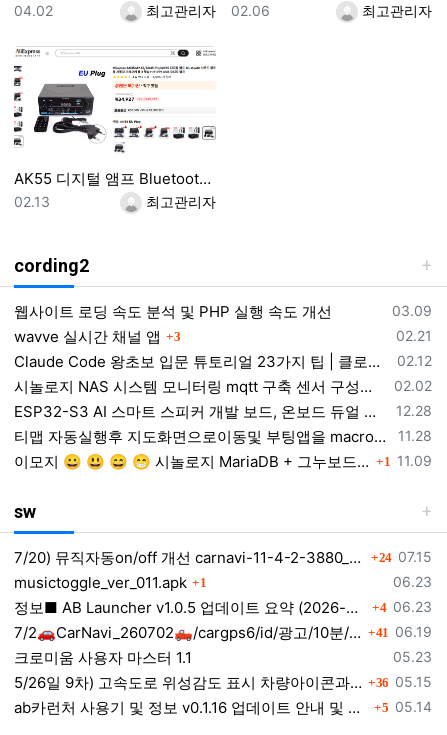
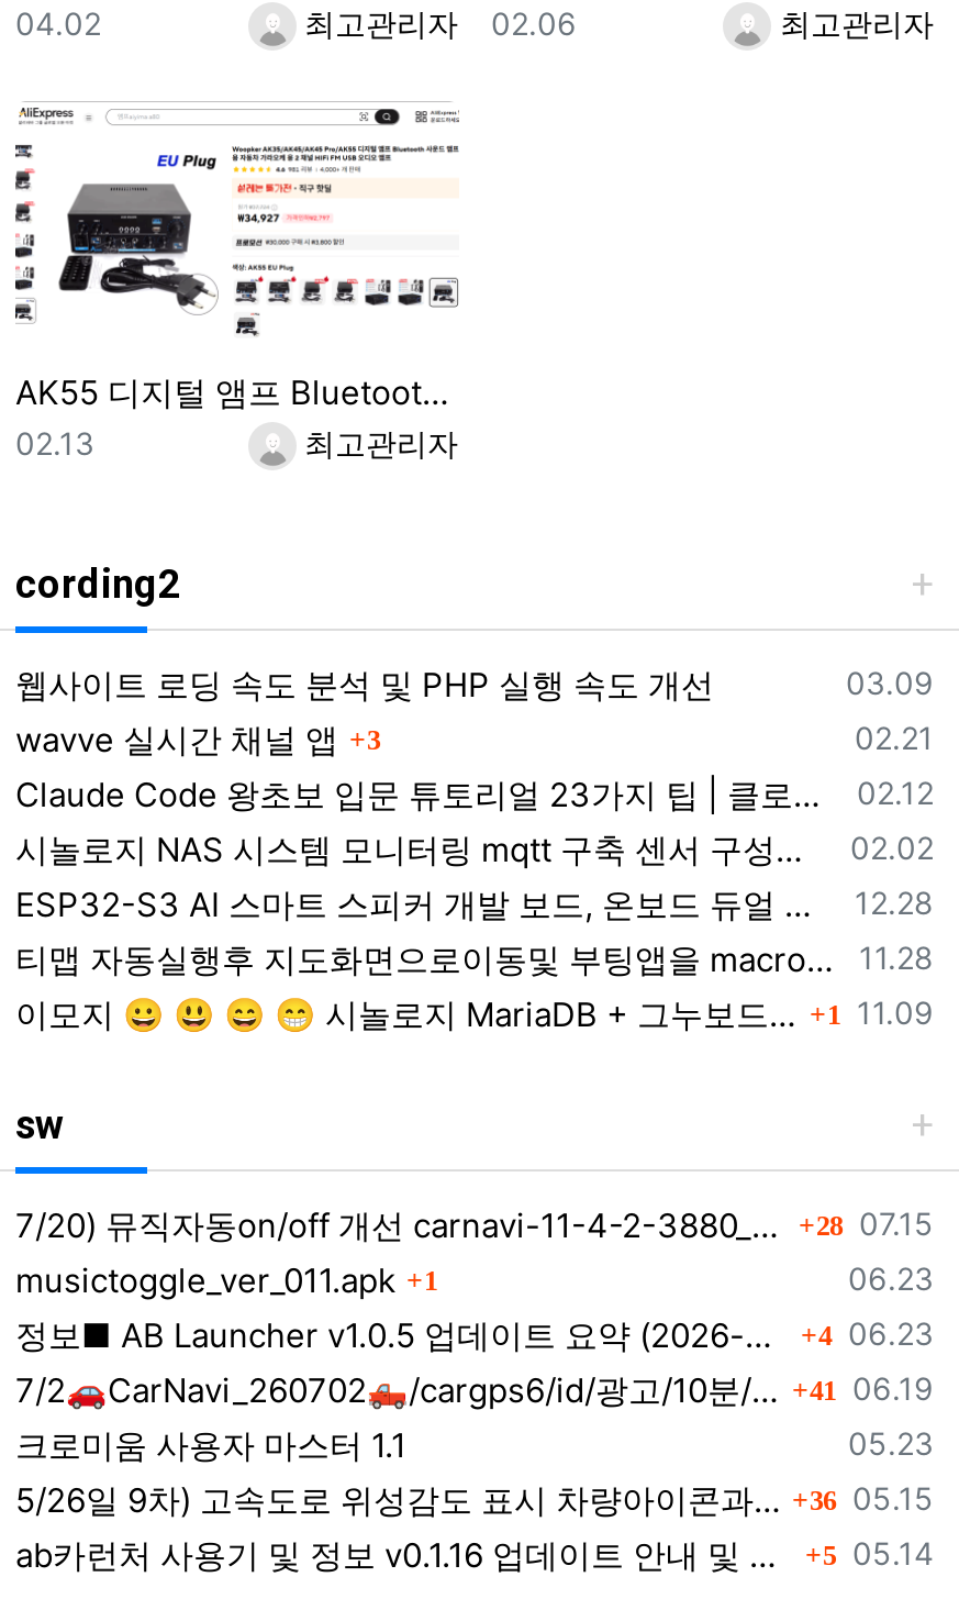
- 24
+ 28
